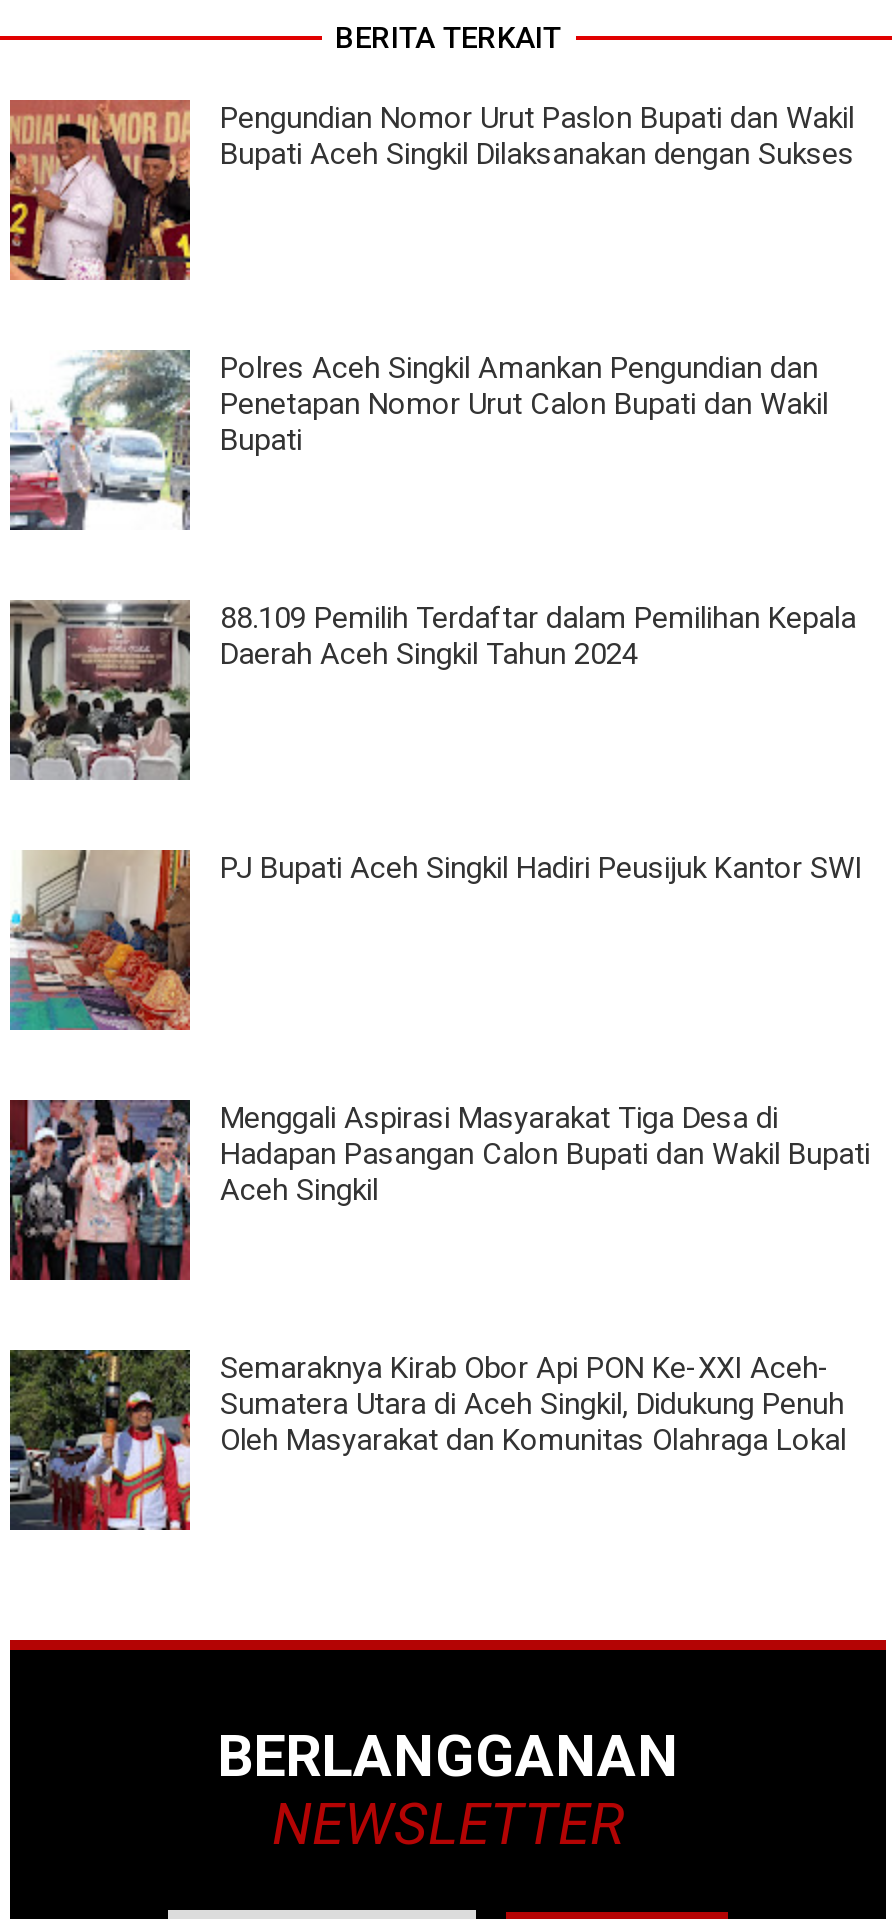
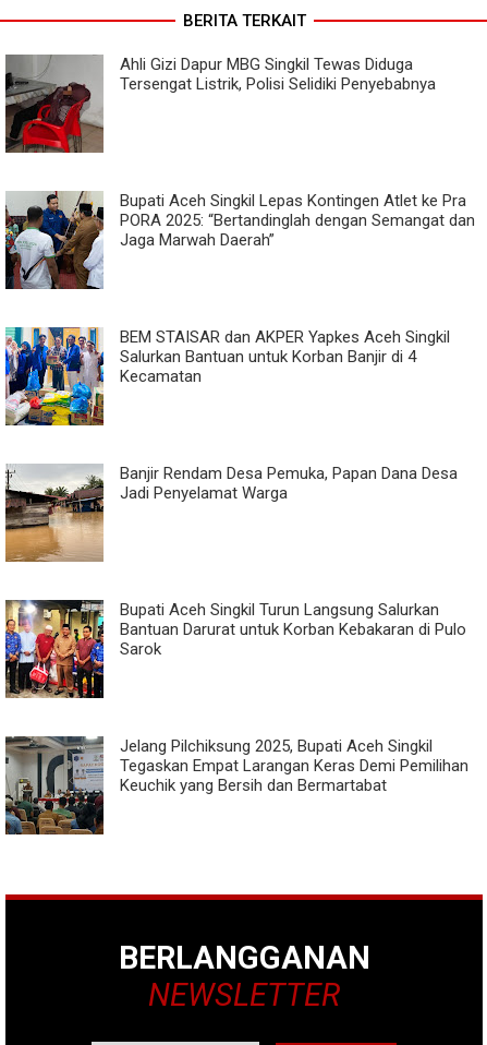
- [image]
- Pengundian Nomor Urut Paslon Bupati dan Wakil
- Bupati Aceh Singkil Dilaksanakan dengan Sukses
+ [image]
+ Ahli Gizi Dapur MBG Singkil Tewas Diduga
+ Tersengat Listrik, Polisi Selidiki Penyebabnya

- [image]
- Polres Aceh Singkil Amankan Pengundian dan
- Penetapan Nomor Urut Calon Bupati dan Wakil
- Bupati
+ [image]
+ Bupati Aceh Singkil Lepas Kontingen Atlet ke Pra
+ PORA 2025: “Bertandinglah dengan Semangat dan
+ Jaga Marwah Daerah”

- [image]
- 88.109 Pemilih Terdaftar dalam Pemilihan Kepala
- Daerah Aceh Singkil Tahun 2024
+ [image]
+ BEM STAISAR dan AKPER Yapkes Aceh Singkil
+ Salurkan Bantuan untuk Korban Banjir di 4
+ Kecamatan

- [image]
- PJ Bupati Aceh Singkil Hadiri Peusijuk Kantor SWI
+ [image]
+ Banjir Rendam Desa Pemuka, Papan Dana Desa
+ Jadi Penyelamat Warga

- [image]
- Menggali Aspirasi Masyarakat Tiga Desa di
- Hadapan Pasangan Calon Bupati dan Wakil Bupati
- Aceh Singkil
+ [image]
+ Bupati Aceh Singkil Turun Langsung Salurkan
+ Bantuan Darurat untuk Korban Kebakaran di Pulo
+ Sarok

- [image]
- Semaraknya Kirab Obor Api PON Ke-XXI Aceh-
- Sumatera Utara di Aceh Singkil, Didukung Penuh
- Oleh Masyarakat dan Komunitas Olahraga Lokal
+ [image]
+ Jelang Pilchiksung 2025, Bupati Aceh Singkil
+ Tegaskan Empat Larangan Keras Demi Pemilihan
+ Keuchik yang Bersih dan Bermartabat
